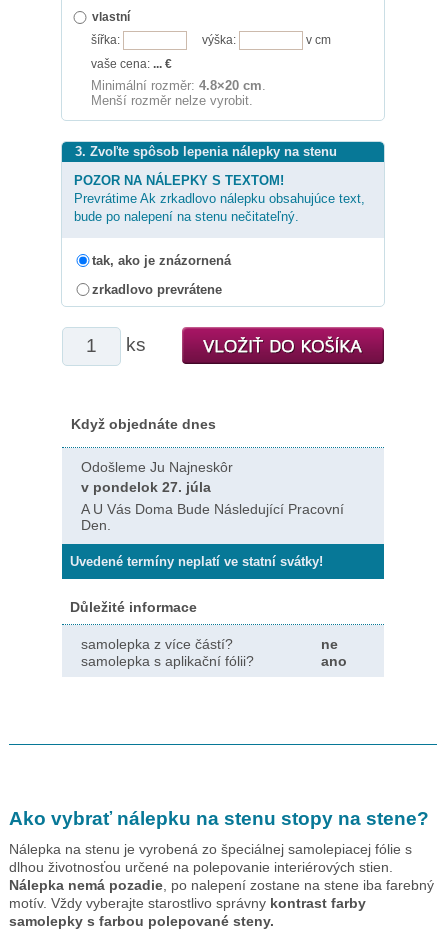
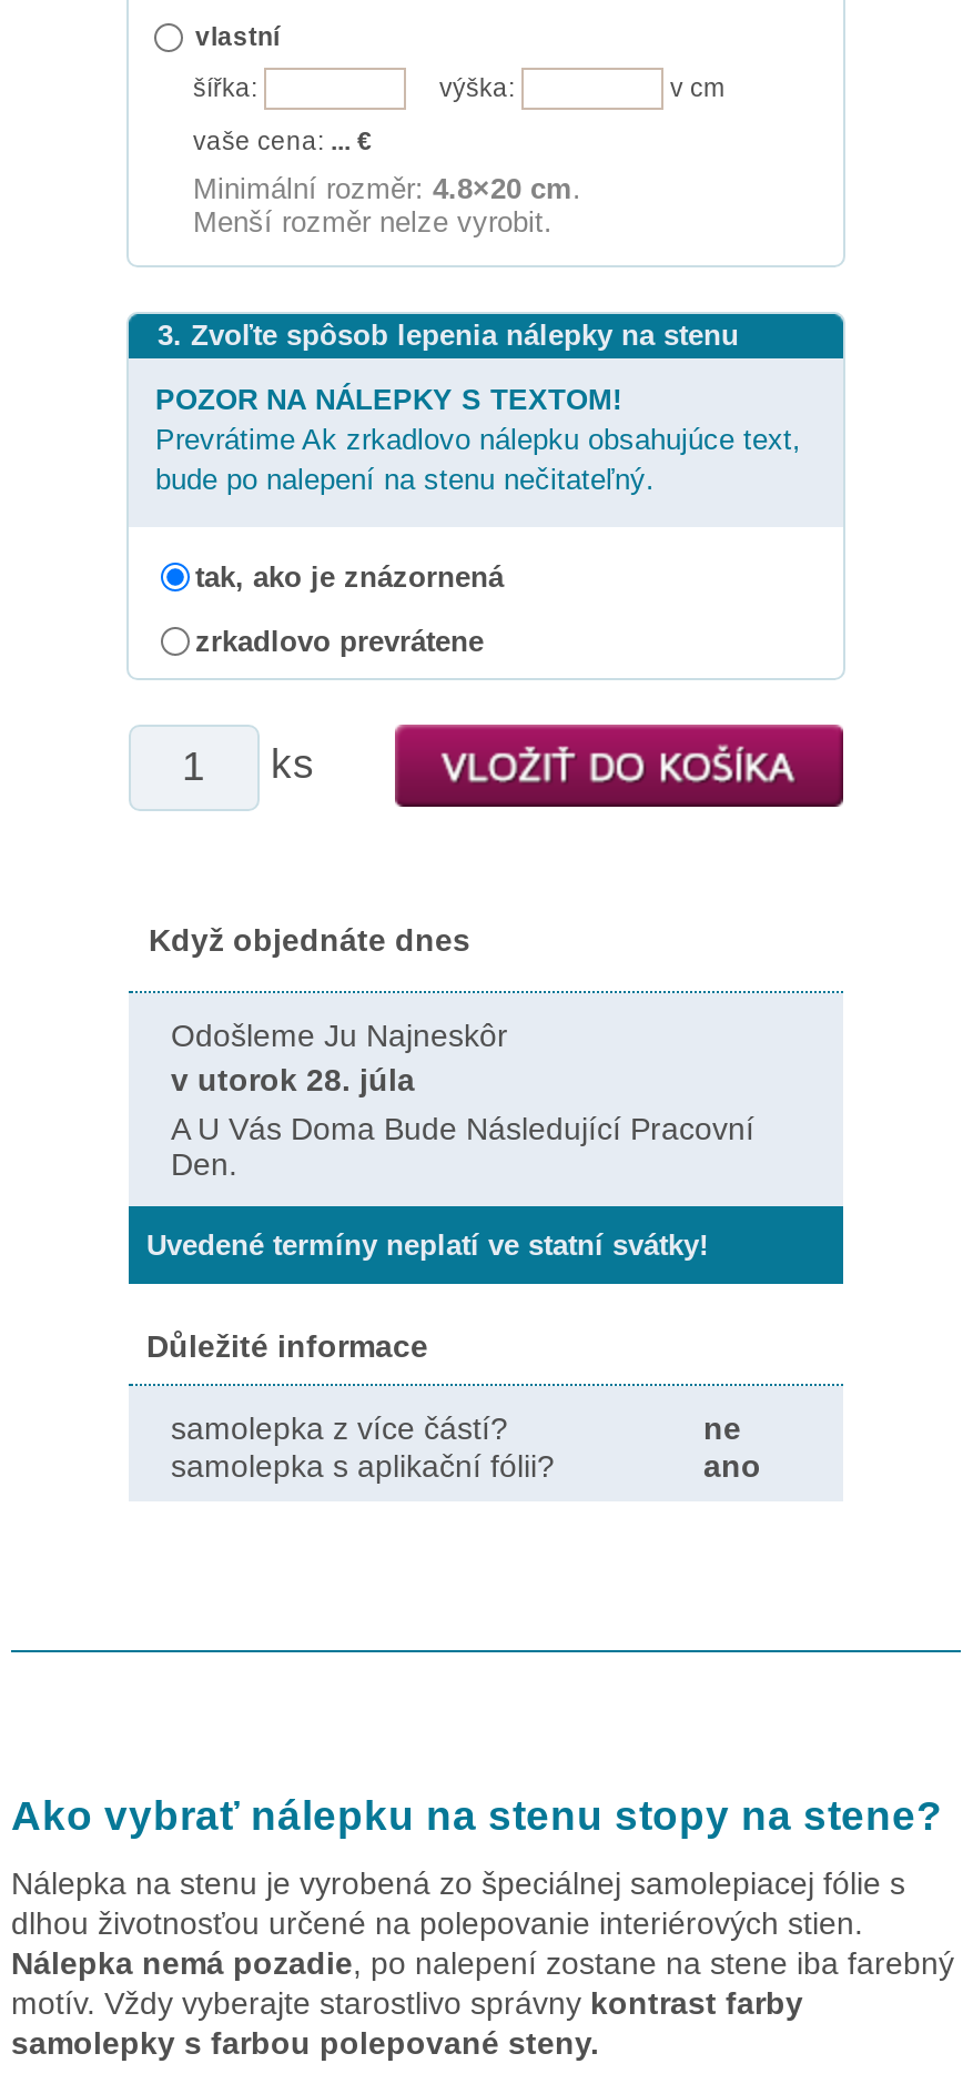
- v pondelok 27. júla
+ v utorok 28. júla
